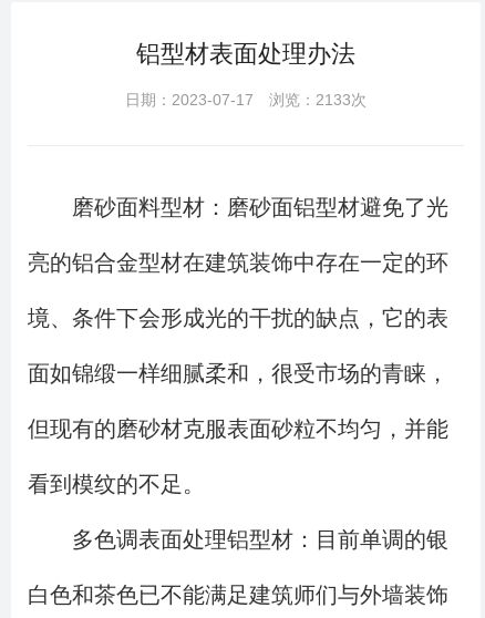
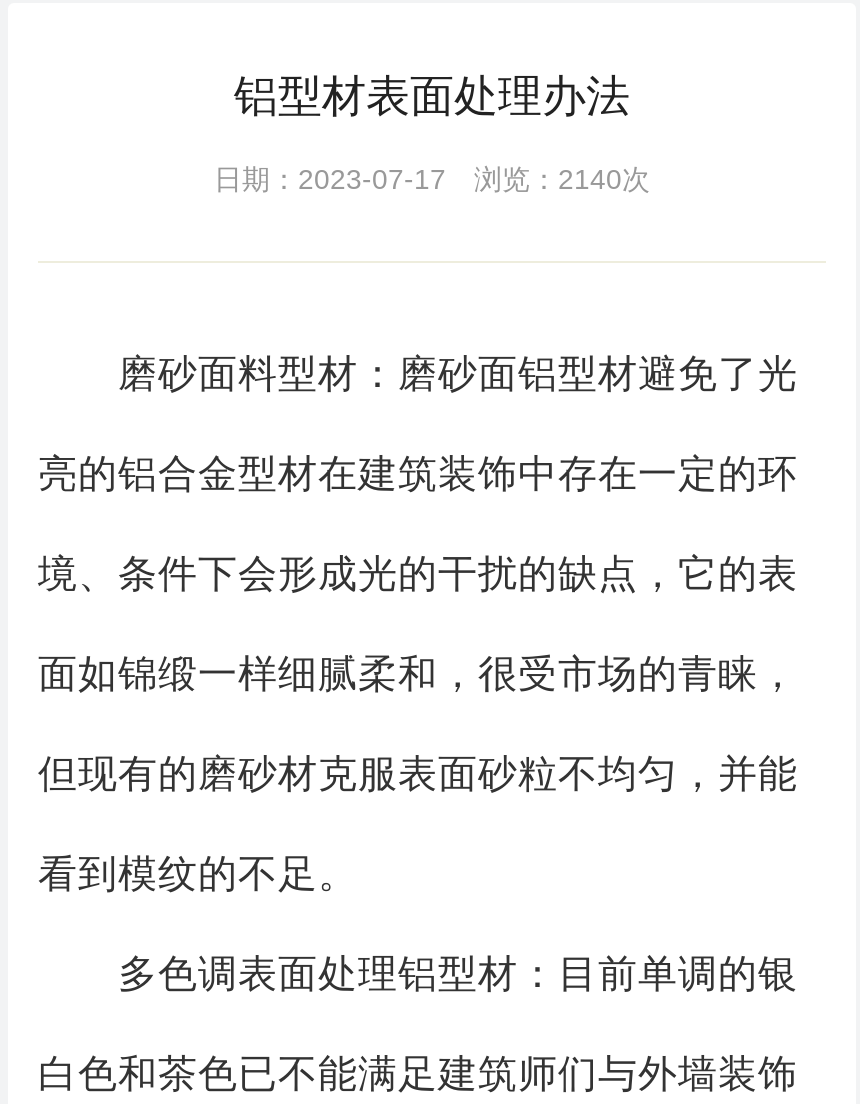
- 日期：2023-07-17 浏览：2133次
+ 日期：2023-07-17 浏览：2140次
